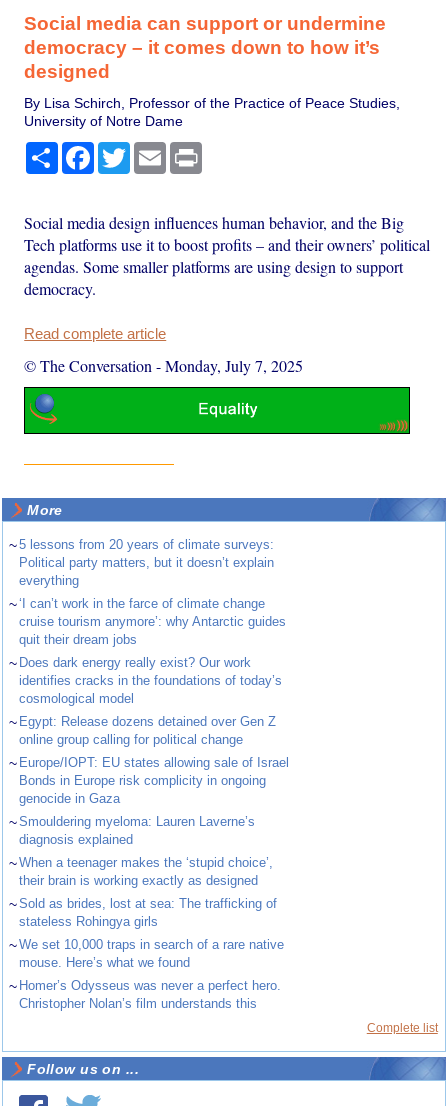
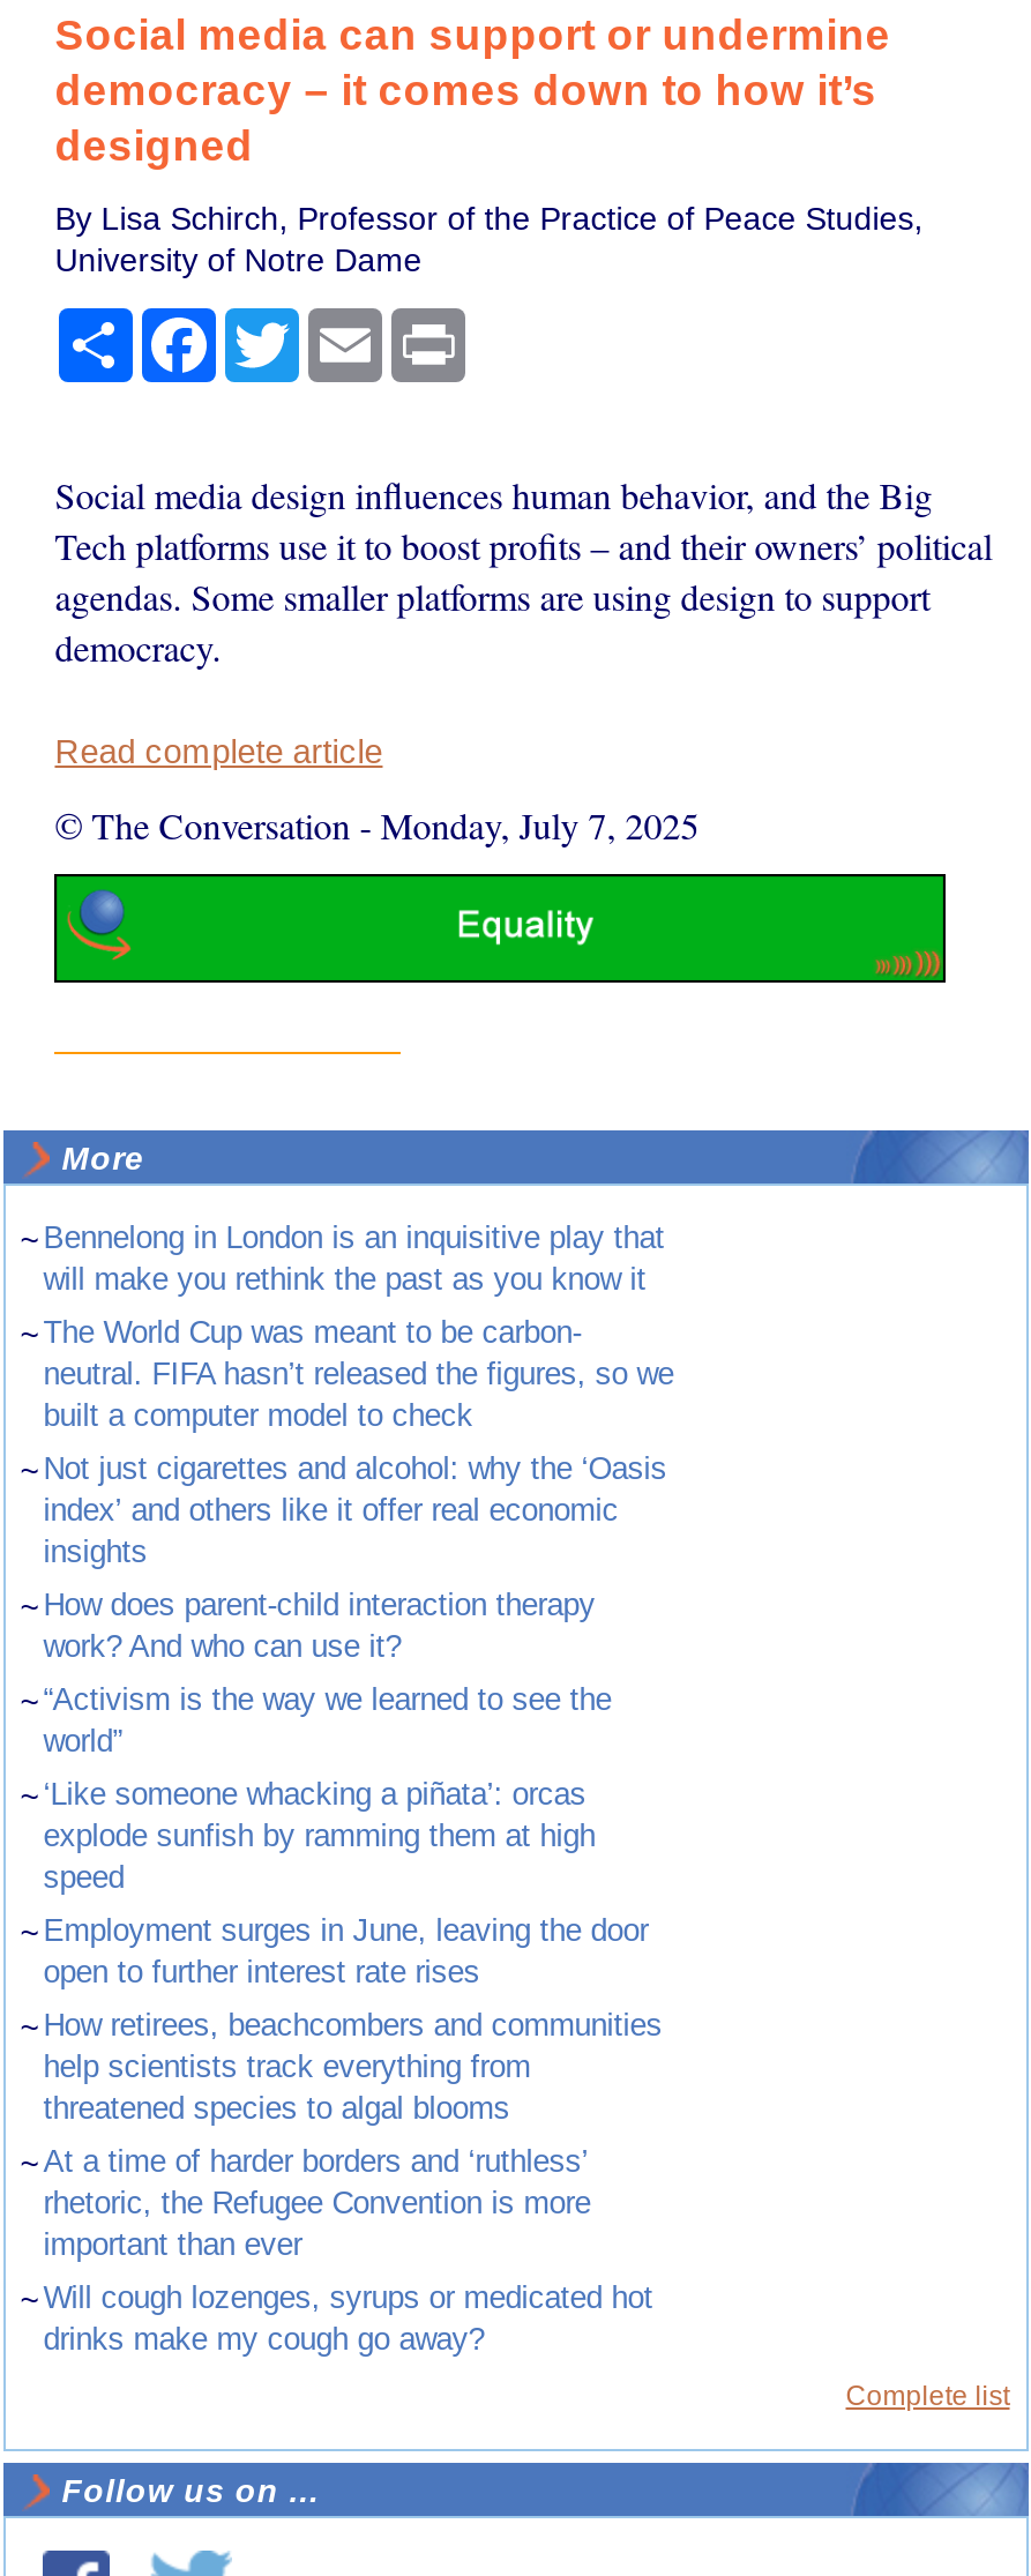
- ~ 5 lessons from 20 years of climate surveys:
- Political party matters, but it doesn’t explain
- everything
+ ~ Bennelong in London is an inquisitive play that
+ will make you rethink the past as you know it

- ~ ‘I can’t work in the farce of climate change
- cruise tourism anymore’: why Antarctic guides
- quit their dream jobs
+ ~ The World Cup was meant to be carbon-
+ neutral. FIFA hasn’t released the figures, so we
+ built a computer model to check

- ~ Does dark energy really exist? Our work
- identifies cracks in the foundations of today’s
- cosmological model
+ ~ Not just cigarettes and alcohol: why the ‘Oasis
+ index’ and others like it offer real economic
+ insights

- ~ Egypt: Release dozens detained over Gen Z
- online group calling for political change
+ ~ How does parent-child interaction therapy
+ work? And who can use it?

- ~ Europe/IOPT: EU states allowing sale of Israel
- Bonds in Europe risk complicity in ongoing
- genocide in Gaza
+ ~ “Activism is the way we learned to see the
+ world”

- ~ Smouldering myeloma: Lauren Laverne’s
- diagnosis explained
+ ~ ‘Like someone whacking a piñata’: orcas
+ explode sunfish by ramming them at high
+ speed

- ~ When a teenager makes the ‘stupid choice’,
- their brain is working exactly as designed
+ ~ Employment surges in June, leaving the door
+ open to further interest rate rises

- ~ Sold as brides, lost at sea: The trafficking of
- stateless Rohingya girls
+ ~ How retirees, beachcombers and communities
+ help scientists track everything from
+ threatened species to algal blooms

- ~ We set 10,000 traps in search of a rare native
- mouse. Here’s what we found
+ ~ At a time of harder borders and ‘ruthless’
+ rhetoric, the Refugee Convention is more
+ important than ever

- ~ Homer’s Odysseus was never a perfect hero.
- Christopher Nolan’s film understands this
+ ~ Will cough lozenges, syrups or medicated hot
+ drinks make my cough go away?
